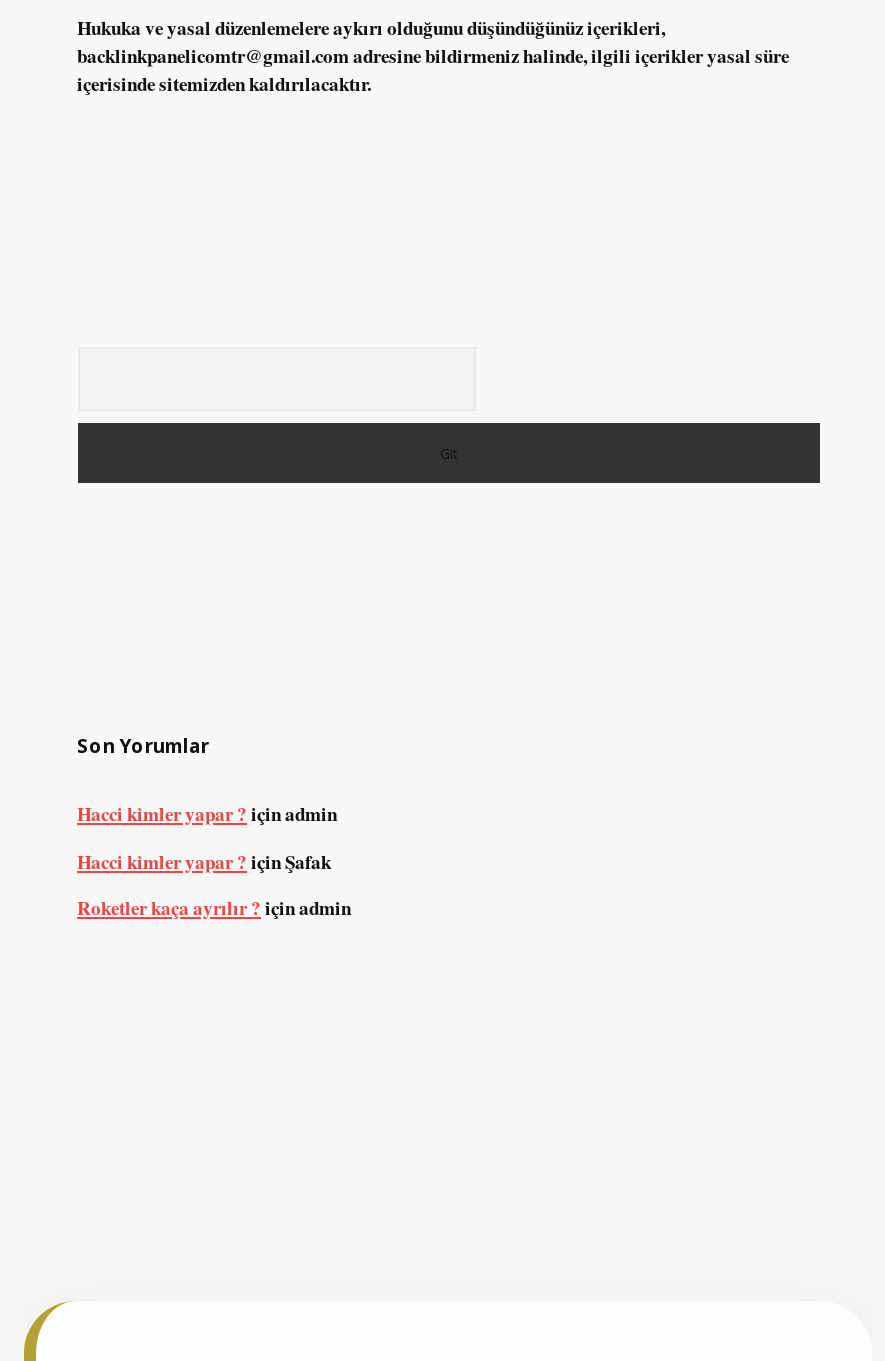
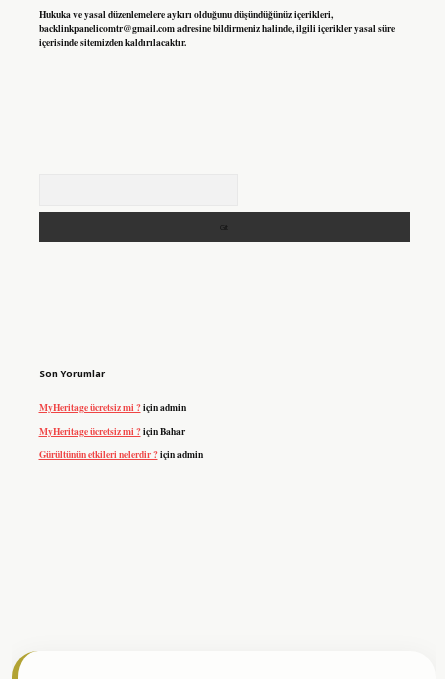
- Hacci kimler yapar ? içinadmin
+ MyHeritage ücretsiz mi ? içinadmin

- Hacci kimler yapar ? için Şafak
+ MyHeritage ücretsiz mi ? için Bahar

- Roketler kaça ayrılır ? içinadmin
+ Gürültünün etkileri nelerdir ? içinadmin
